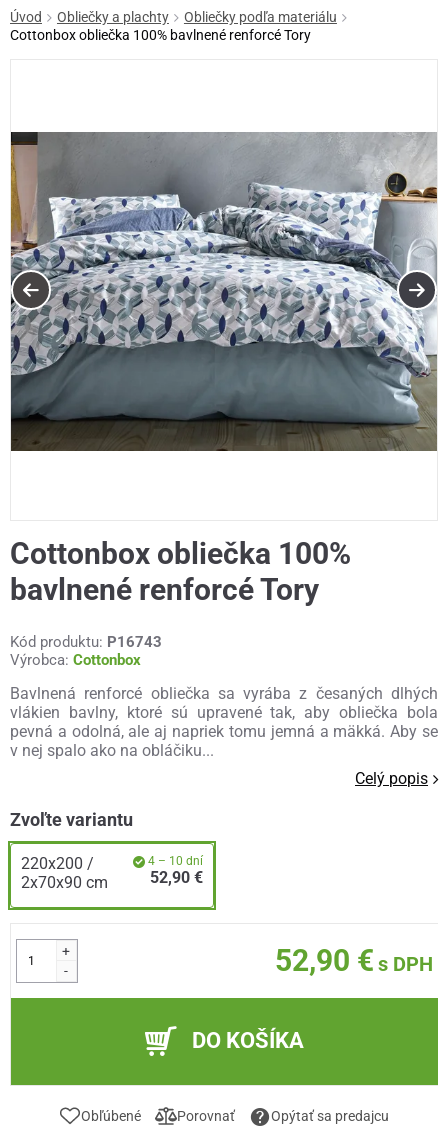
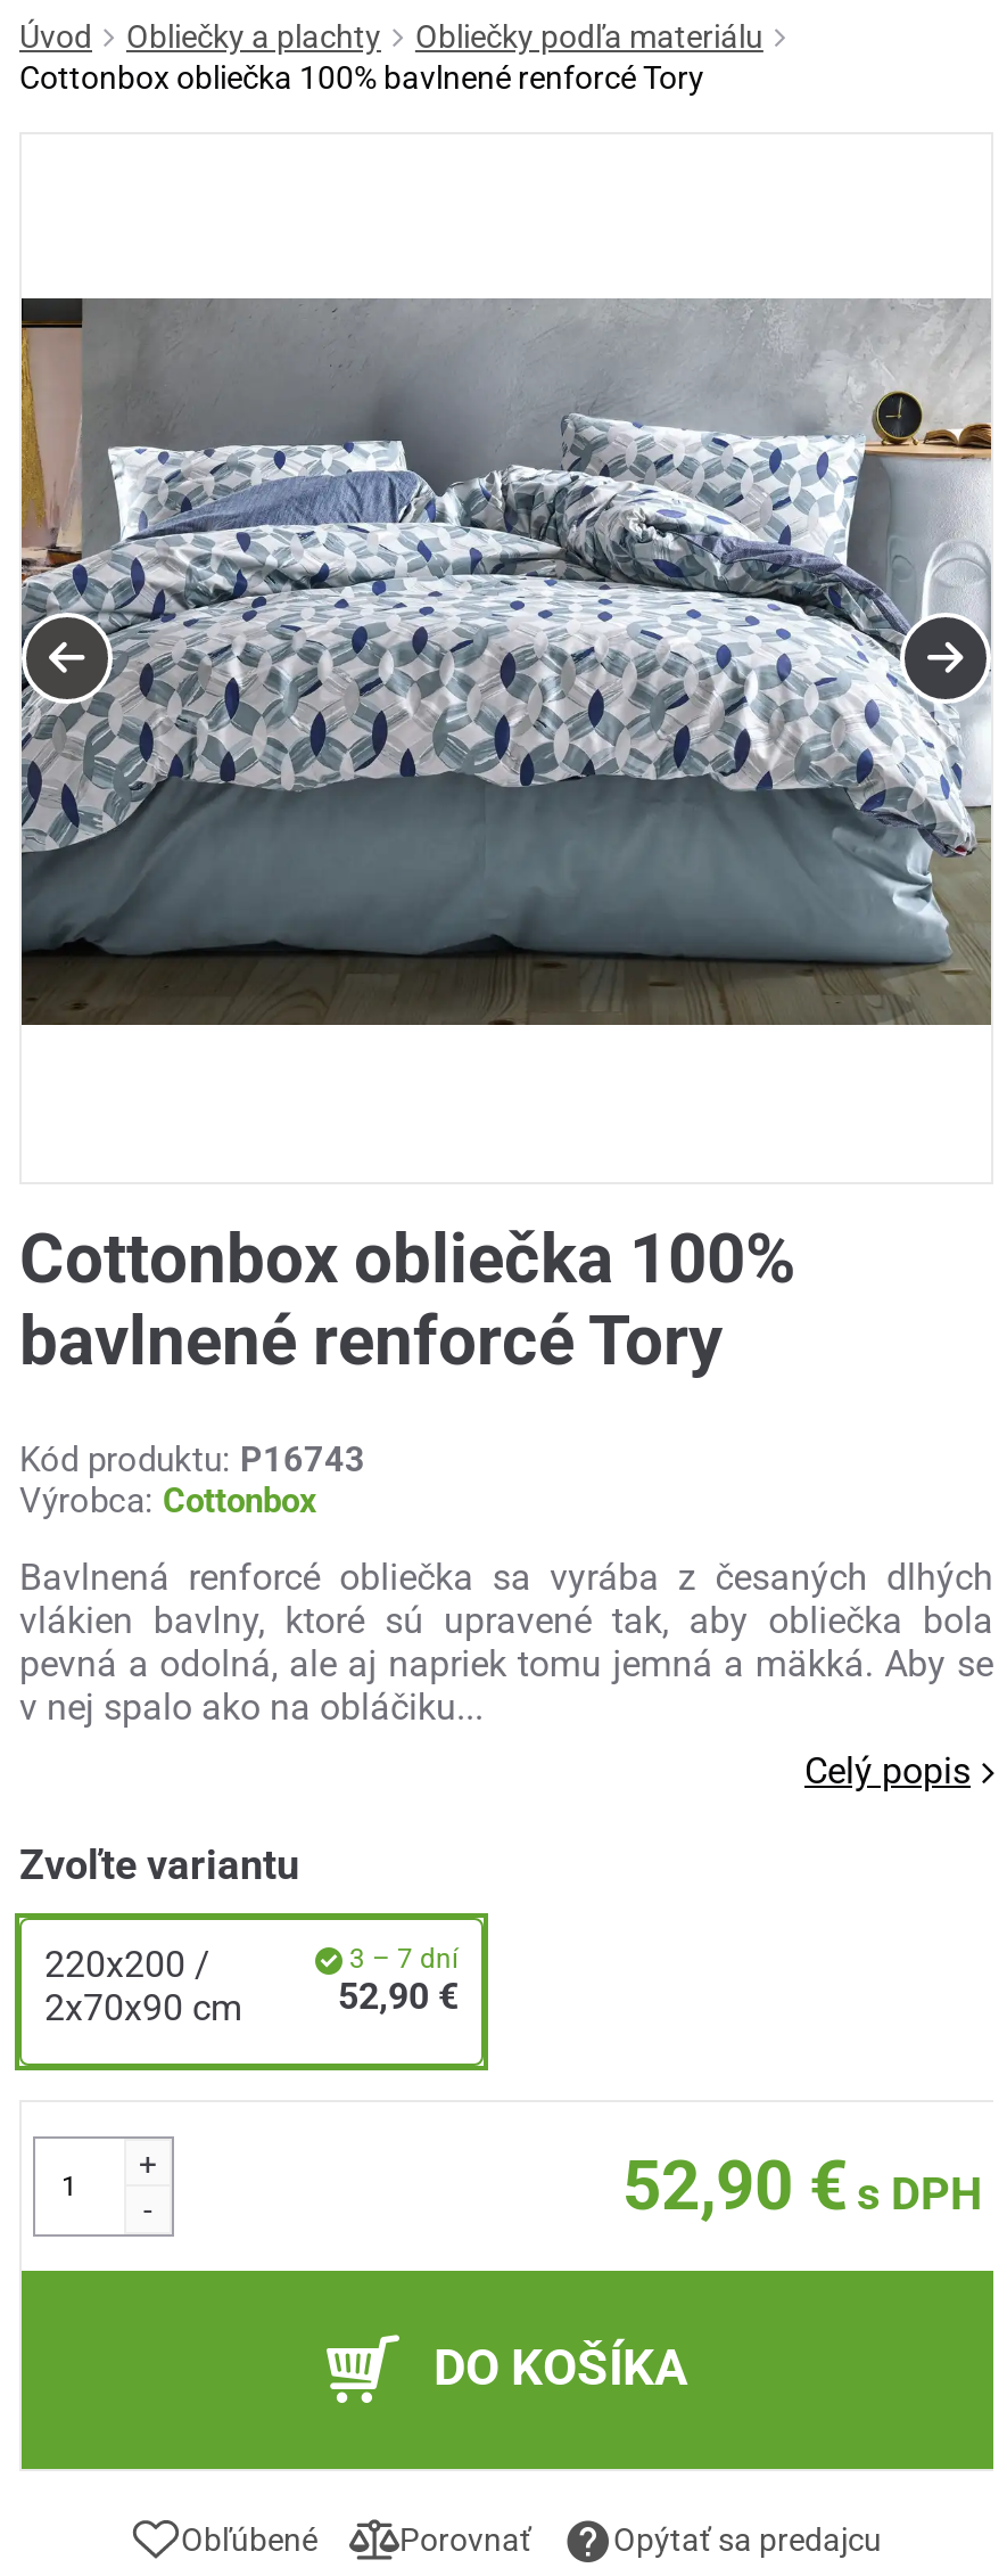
- 4 – 10 dní
+ 3 – 7 dní
